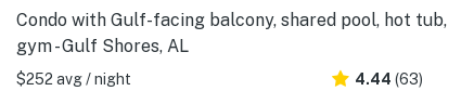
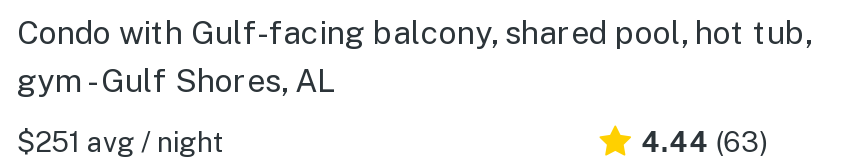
- $252 avg / night
+ $251 avg / night
